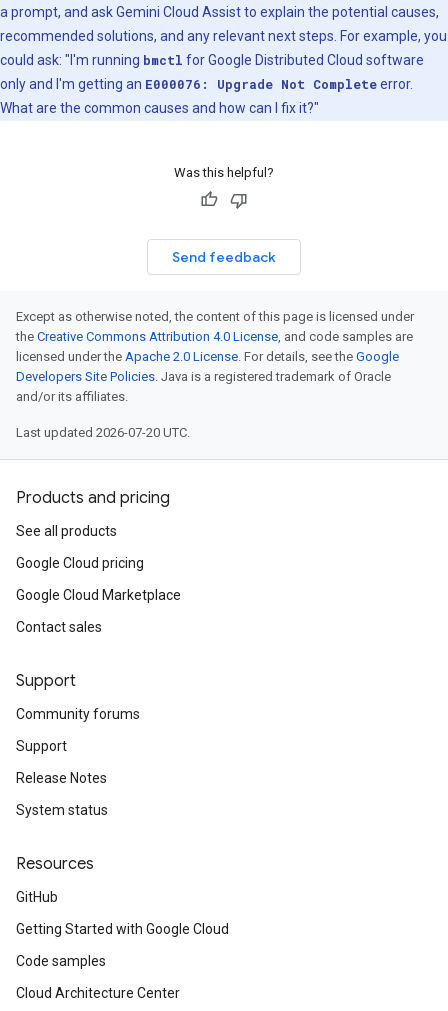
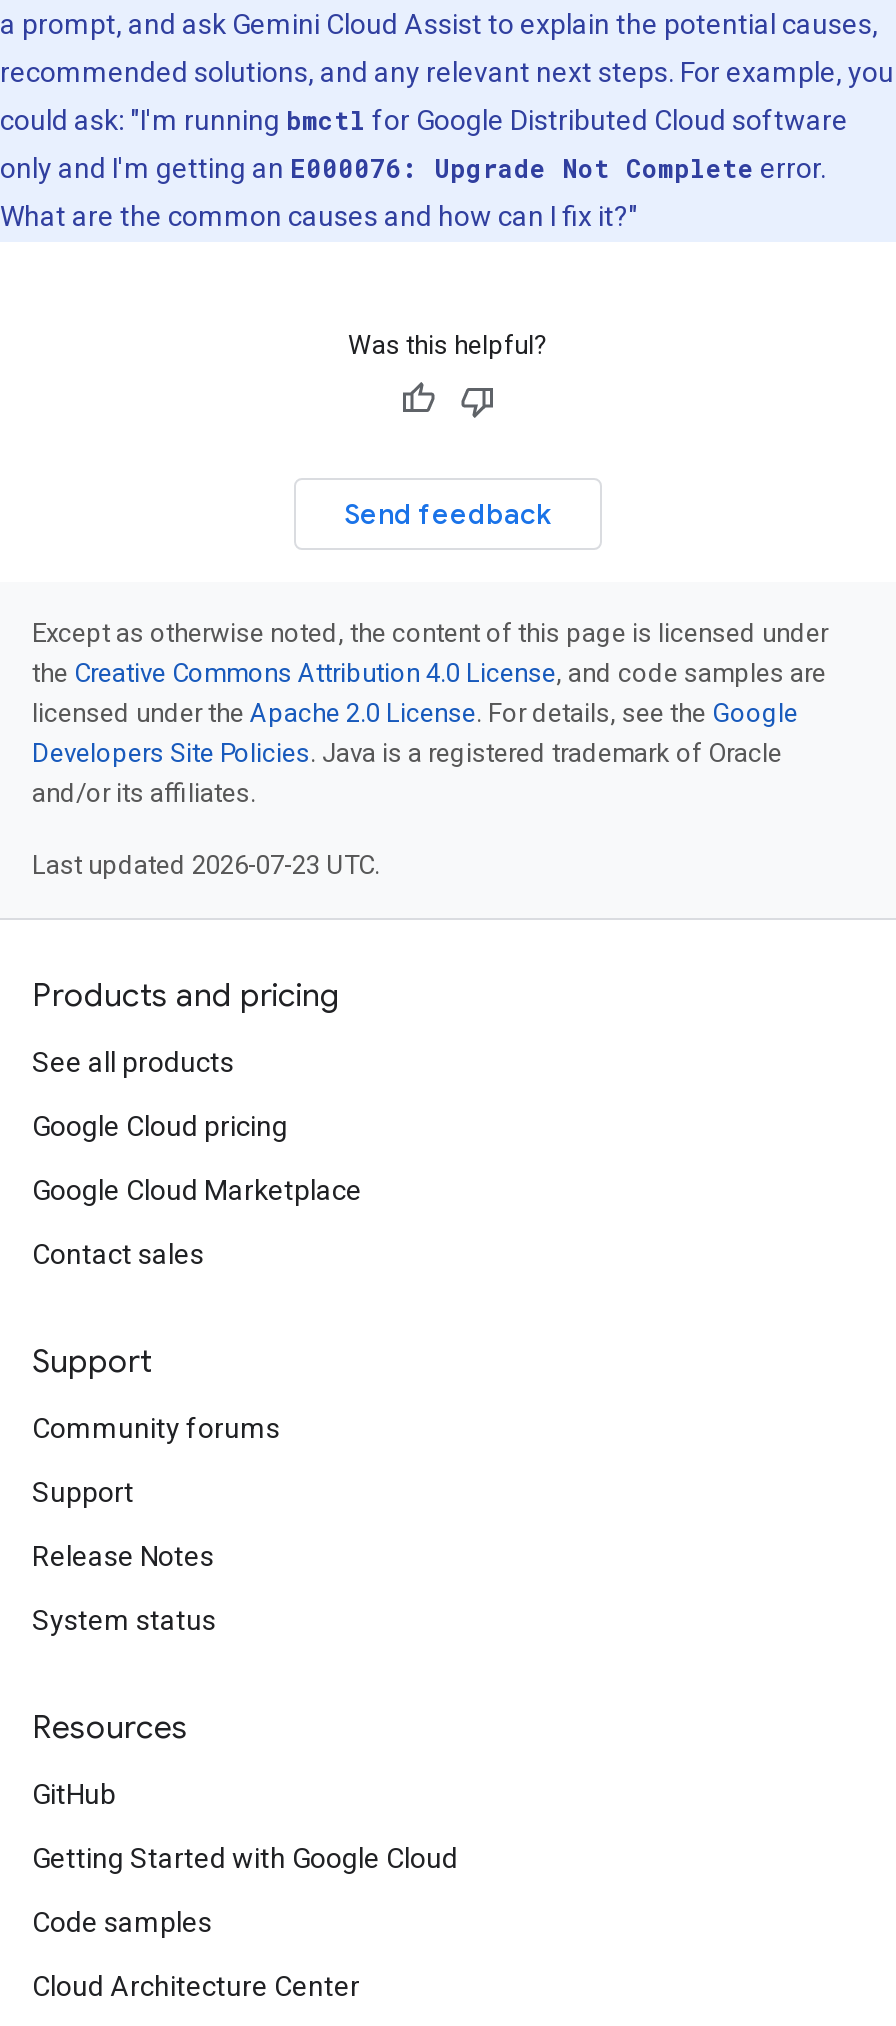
- Last updated 2026-07-20 UTC.
+ Last updated 2026-07-23 UTC.
